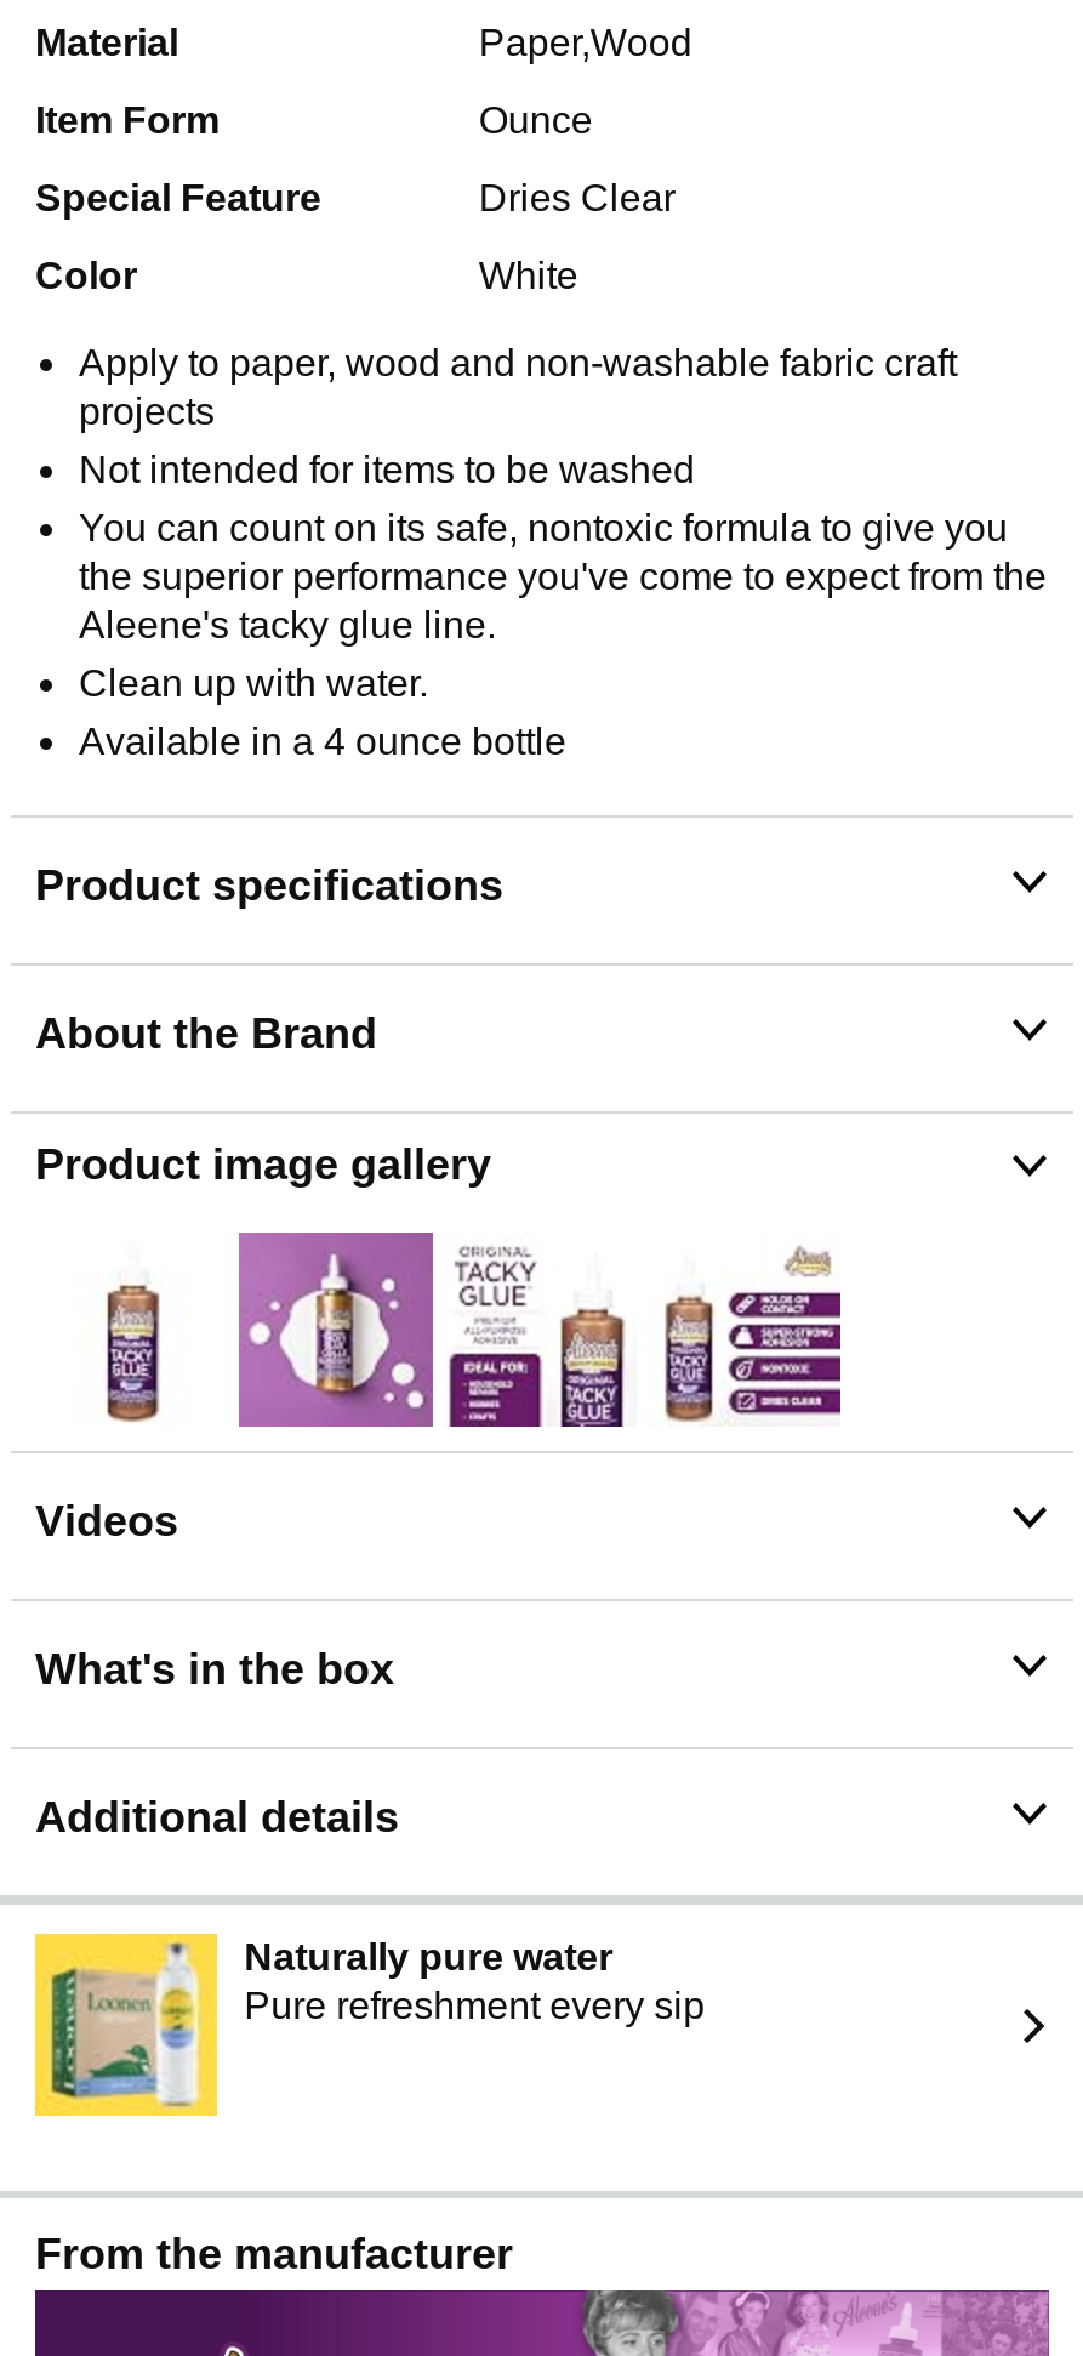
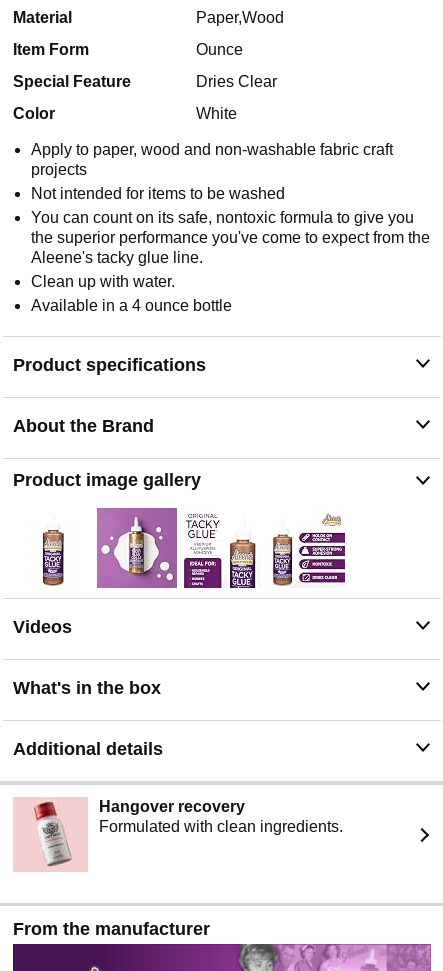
- [image]
- Naturally pure water
- Pure refreshment every sip
+ [image]
+ Hangover recovery
+ Formulated with clean ingredients.
